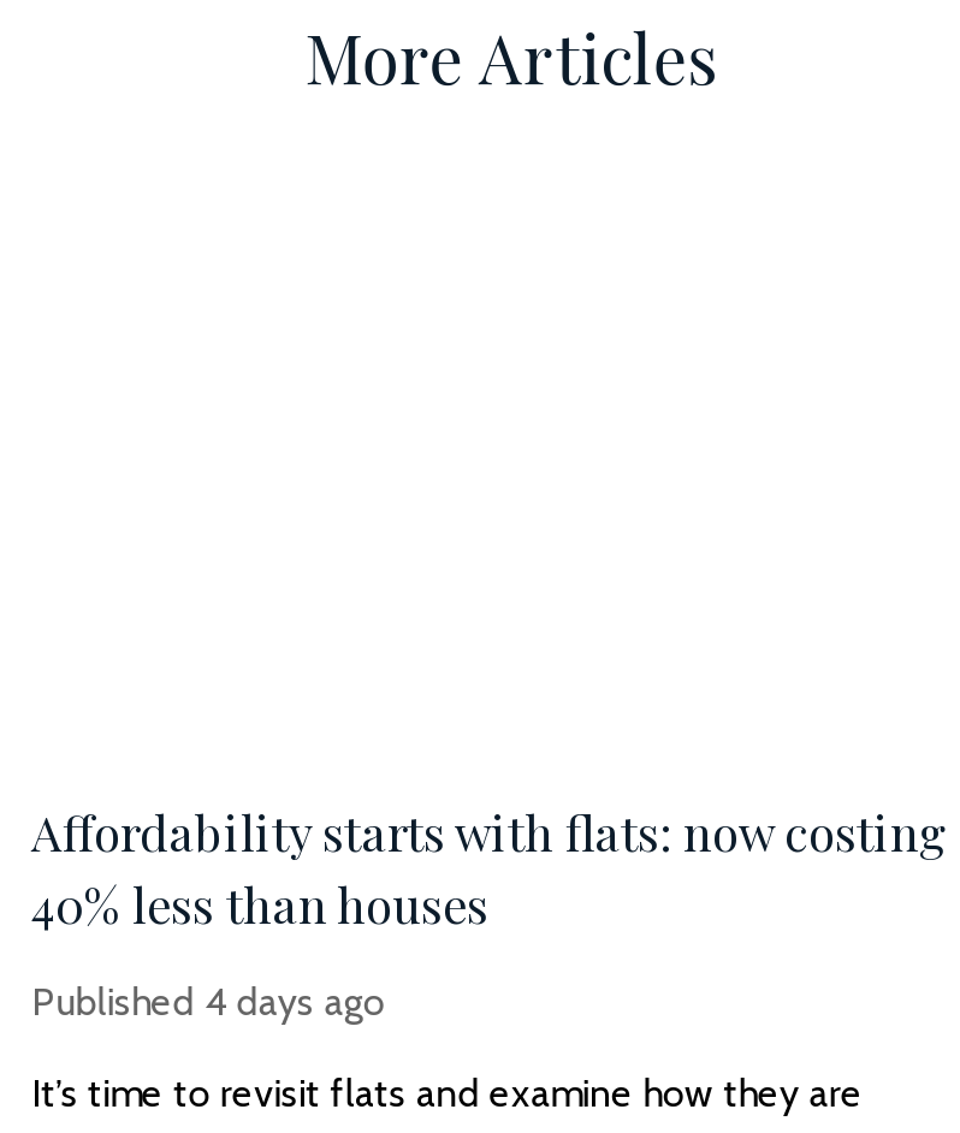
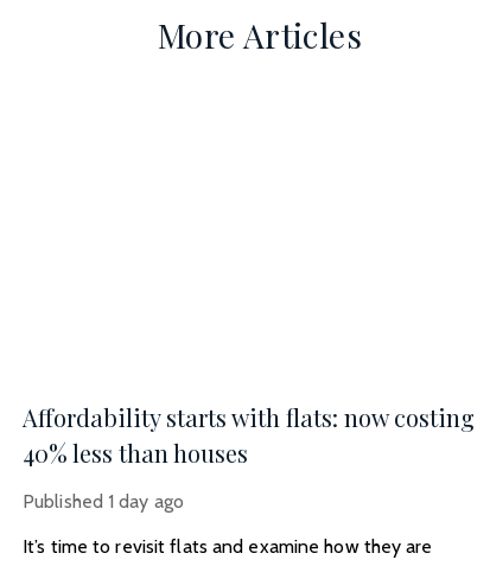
- Published 4 days ago
+ Published 1 day ago
